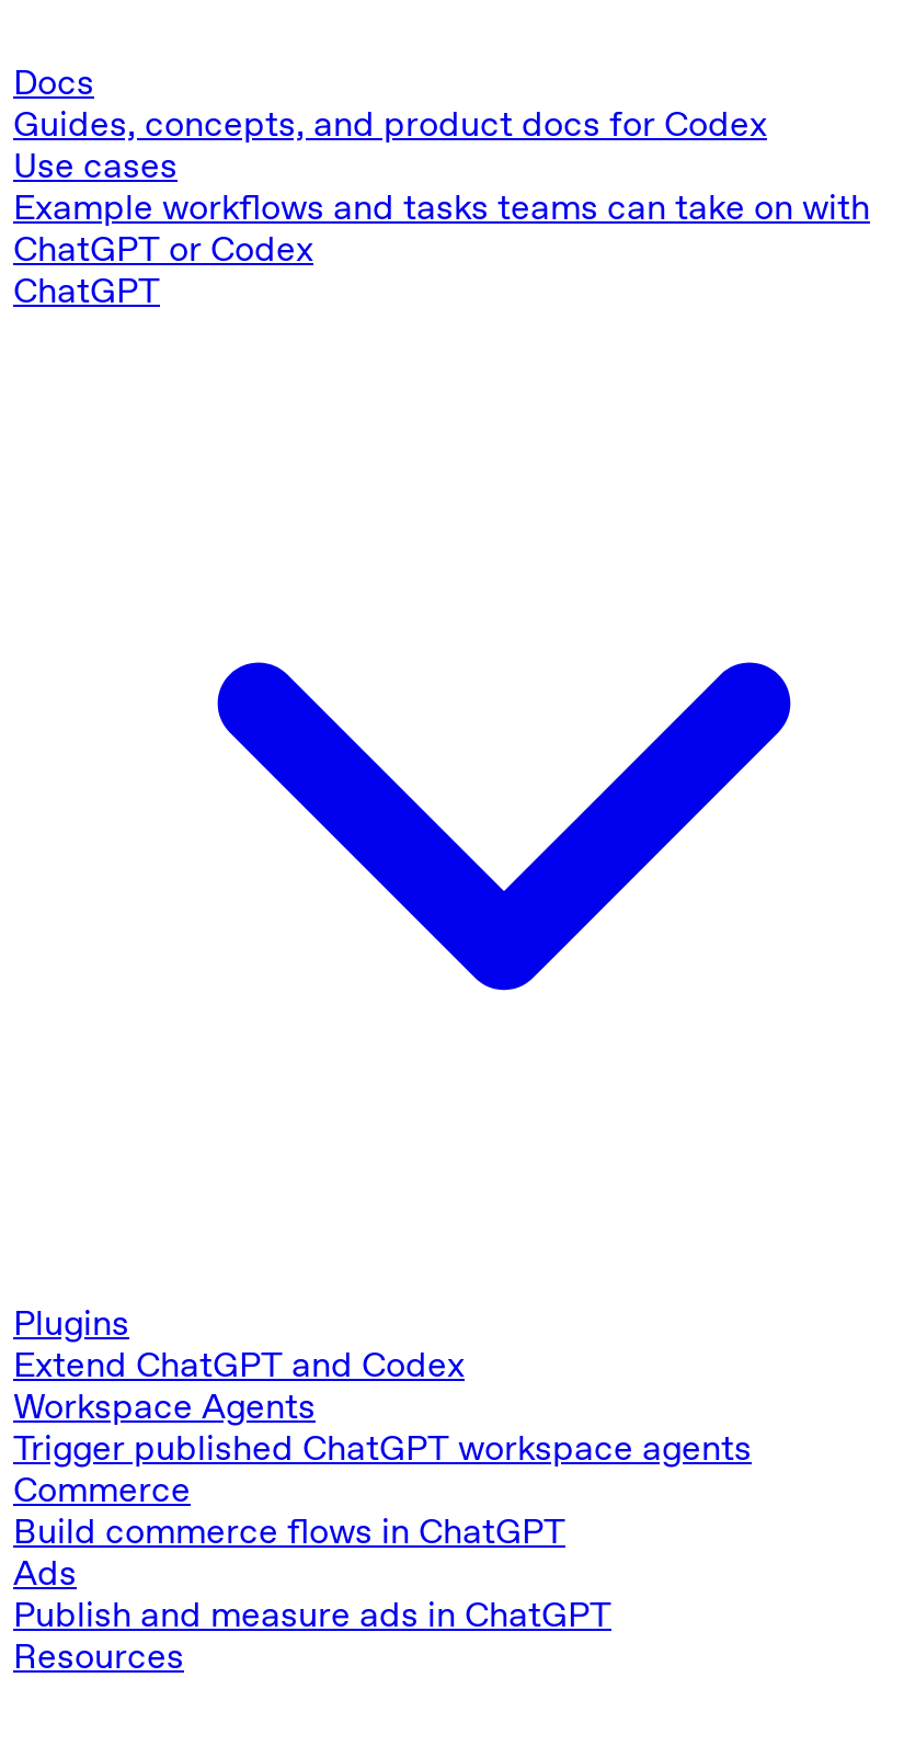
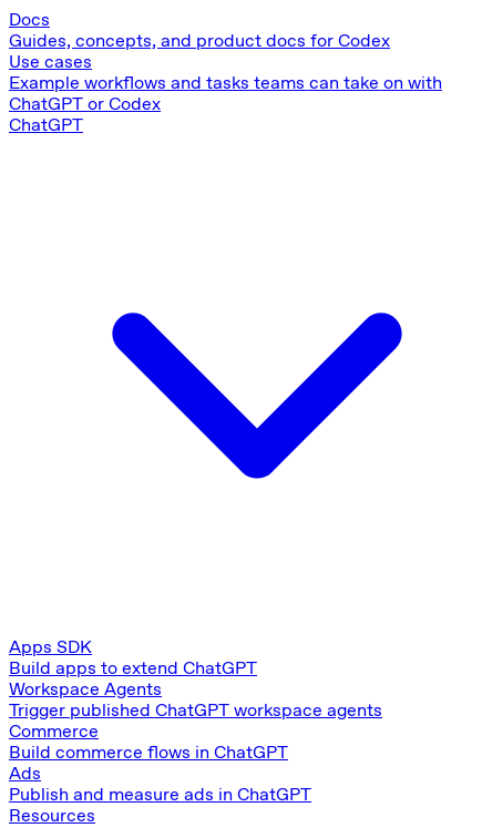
- Plugins
- Extend ChatGPT and Codex
+ Apps SDK
+ Build apps to extend ChatGPT
